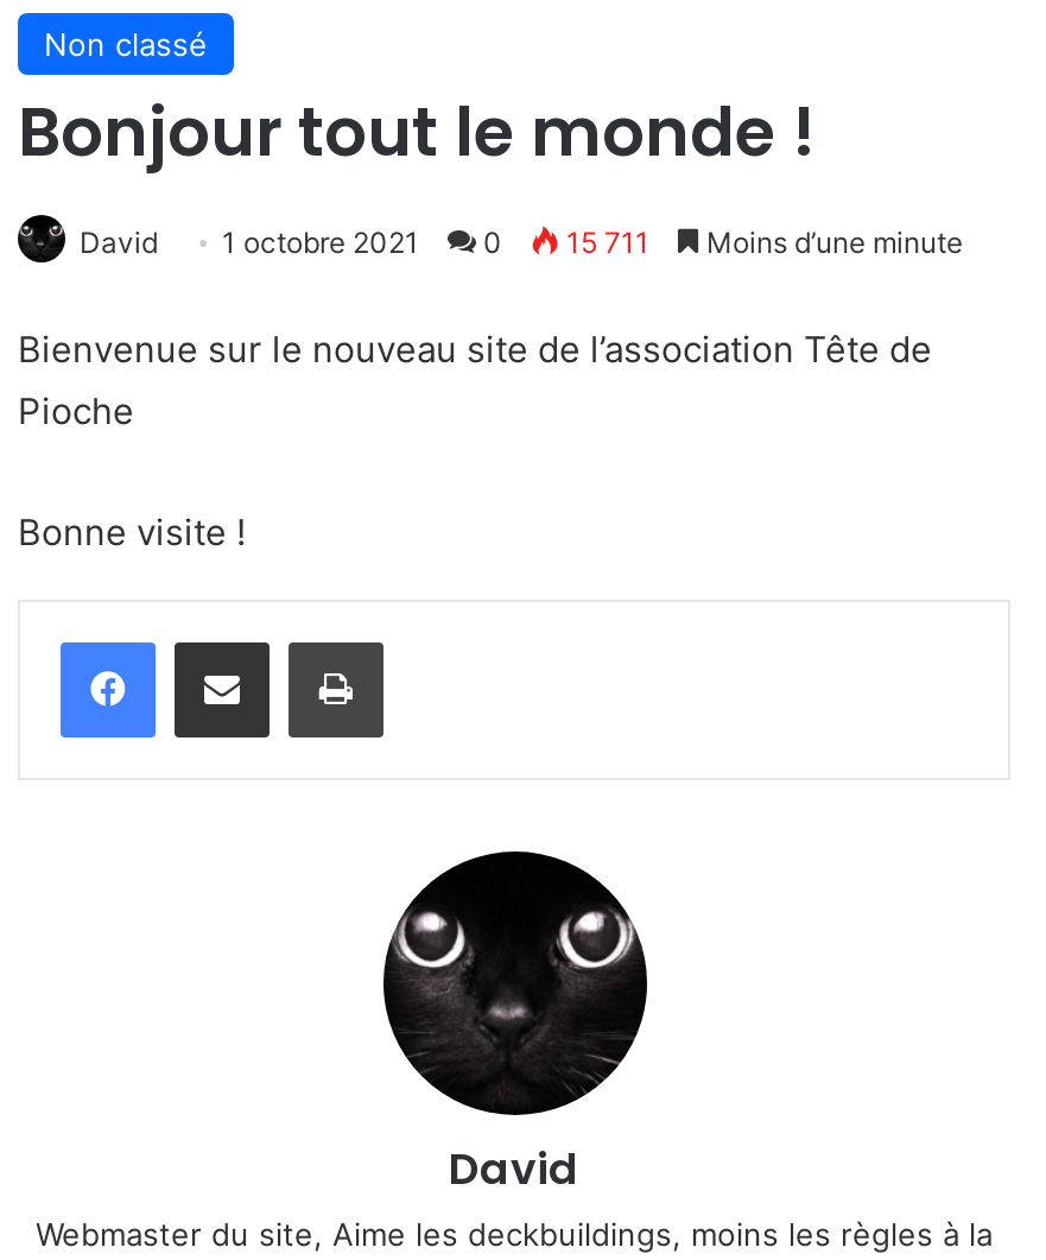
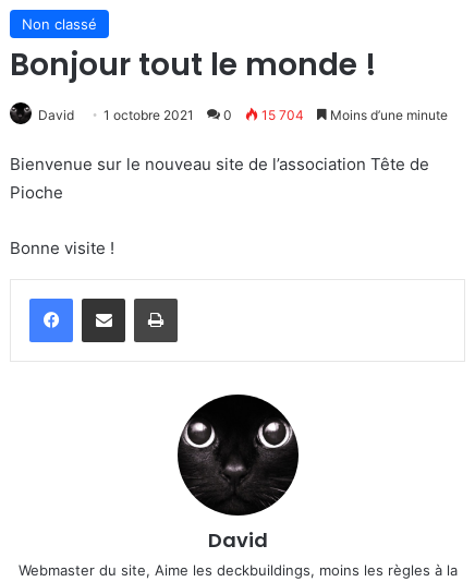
- David 1 octobre 2021 0 15 711 Moins d’une minute
+ David 1 octobre 2021 0 15 704 Moins d’une minute
